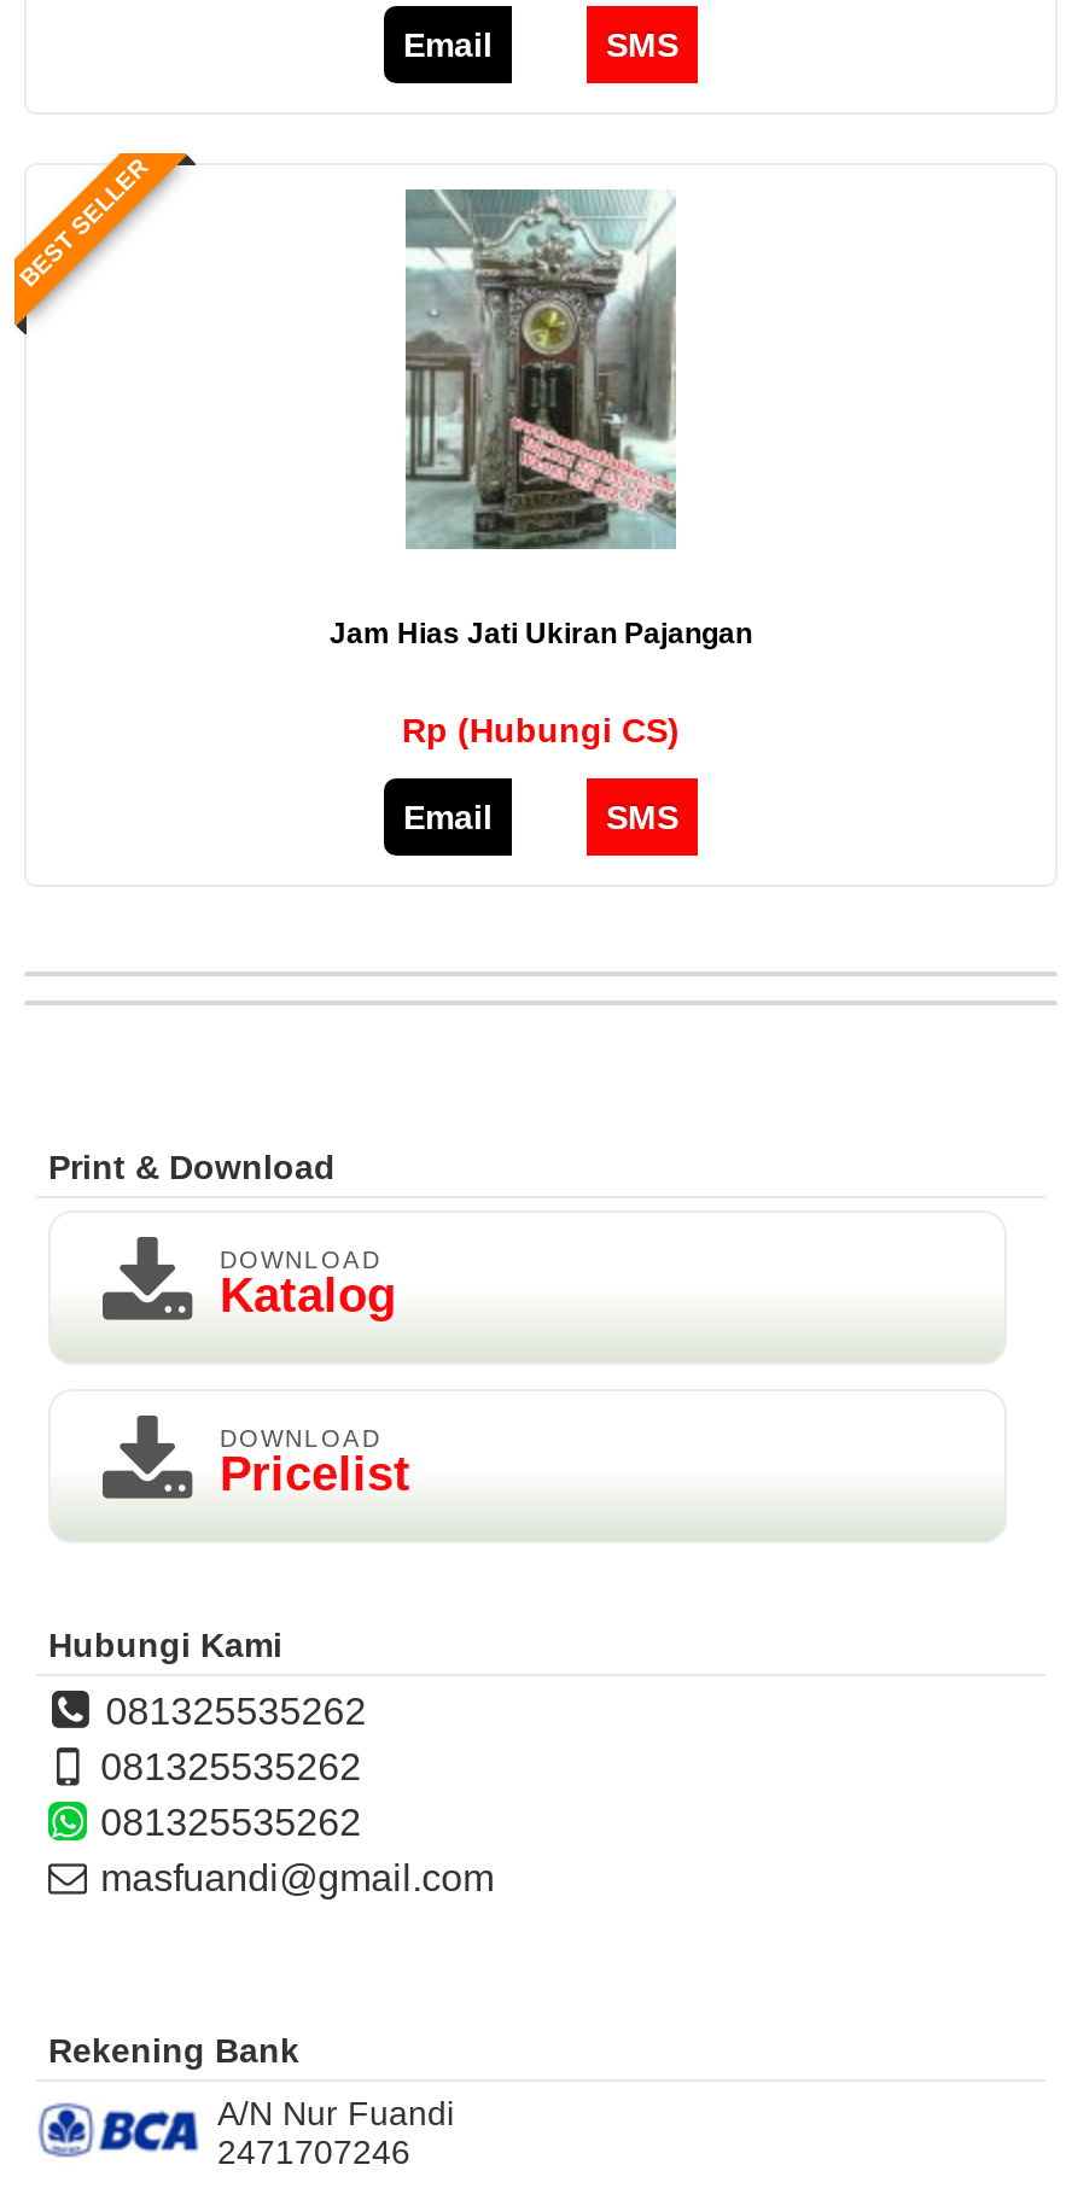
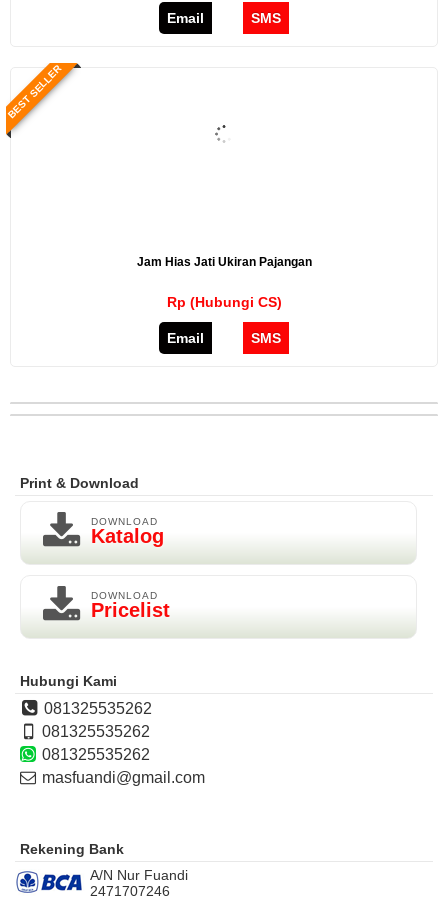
- [image]
